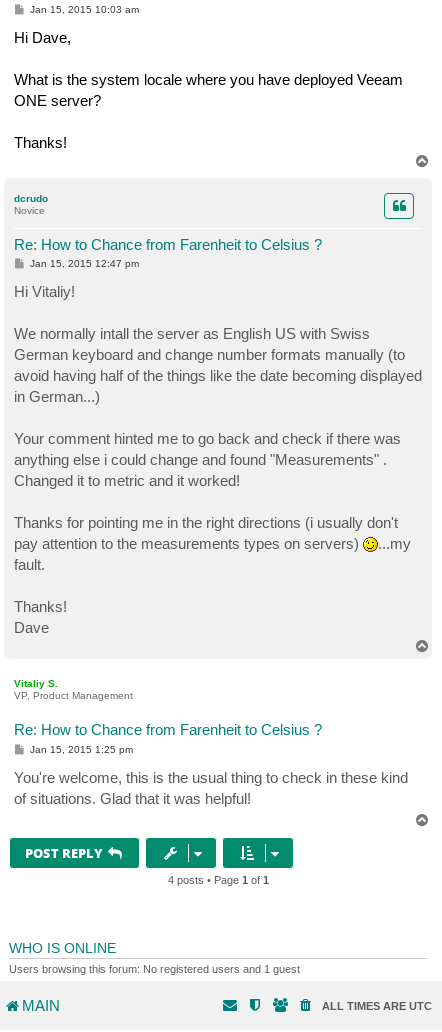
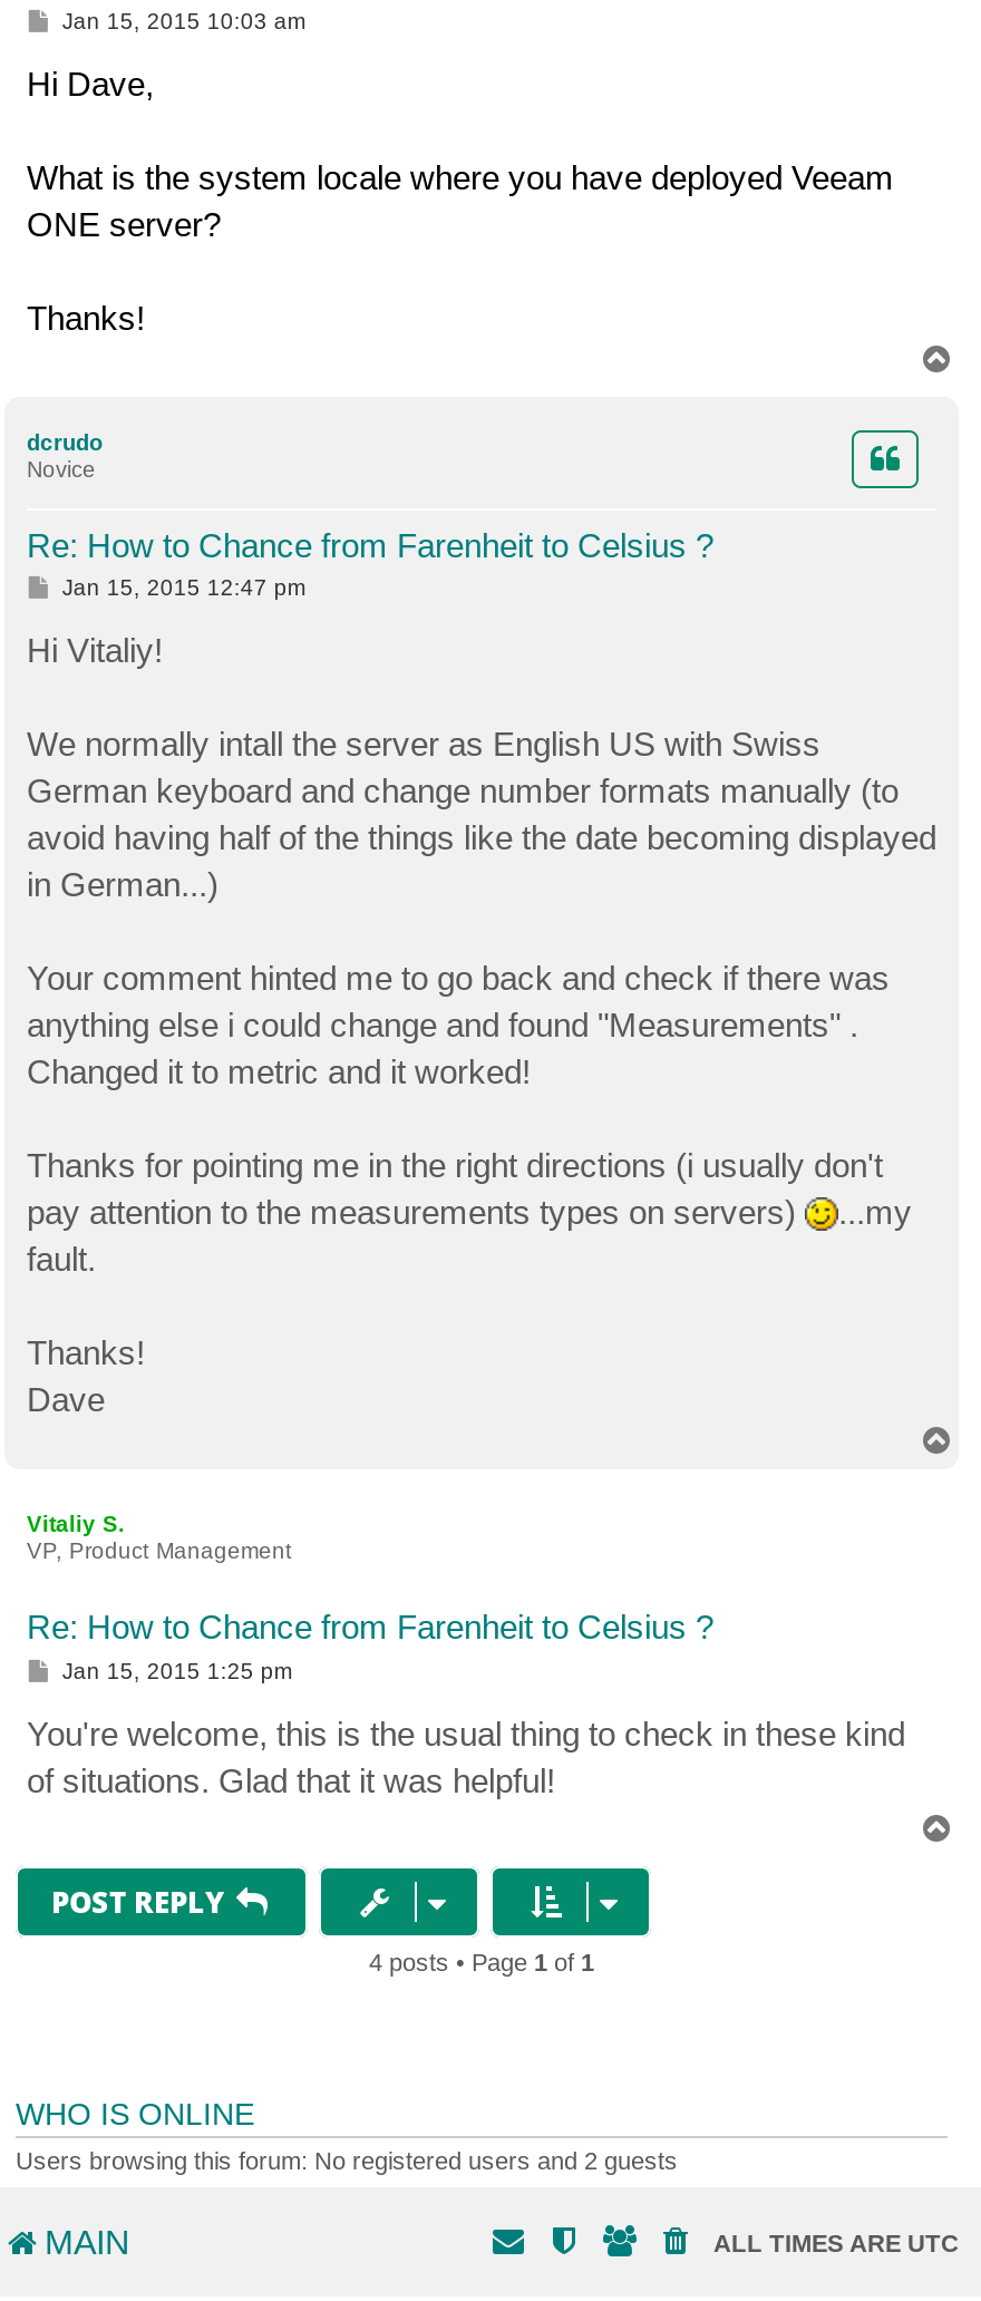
- Users browsing this forum: No registered users and 1 guest
+ Users browsing this forum: No registered users and 2 guests
